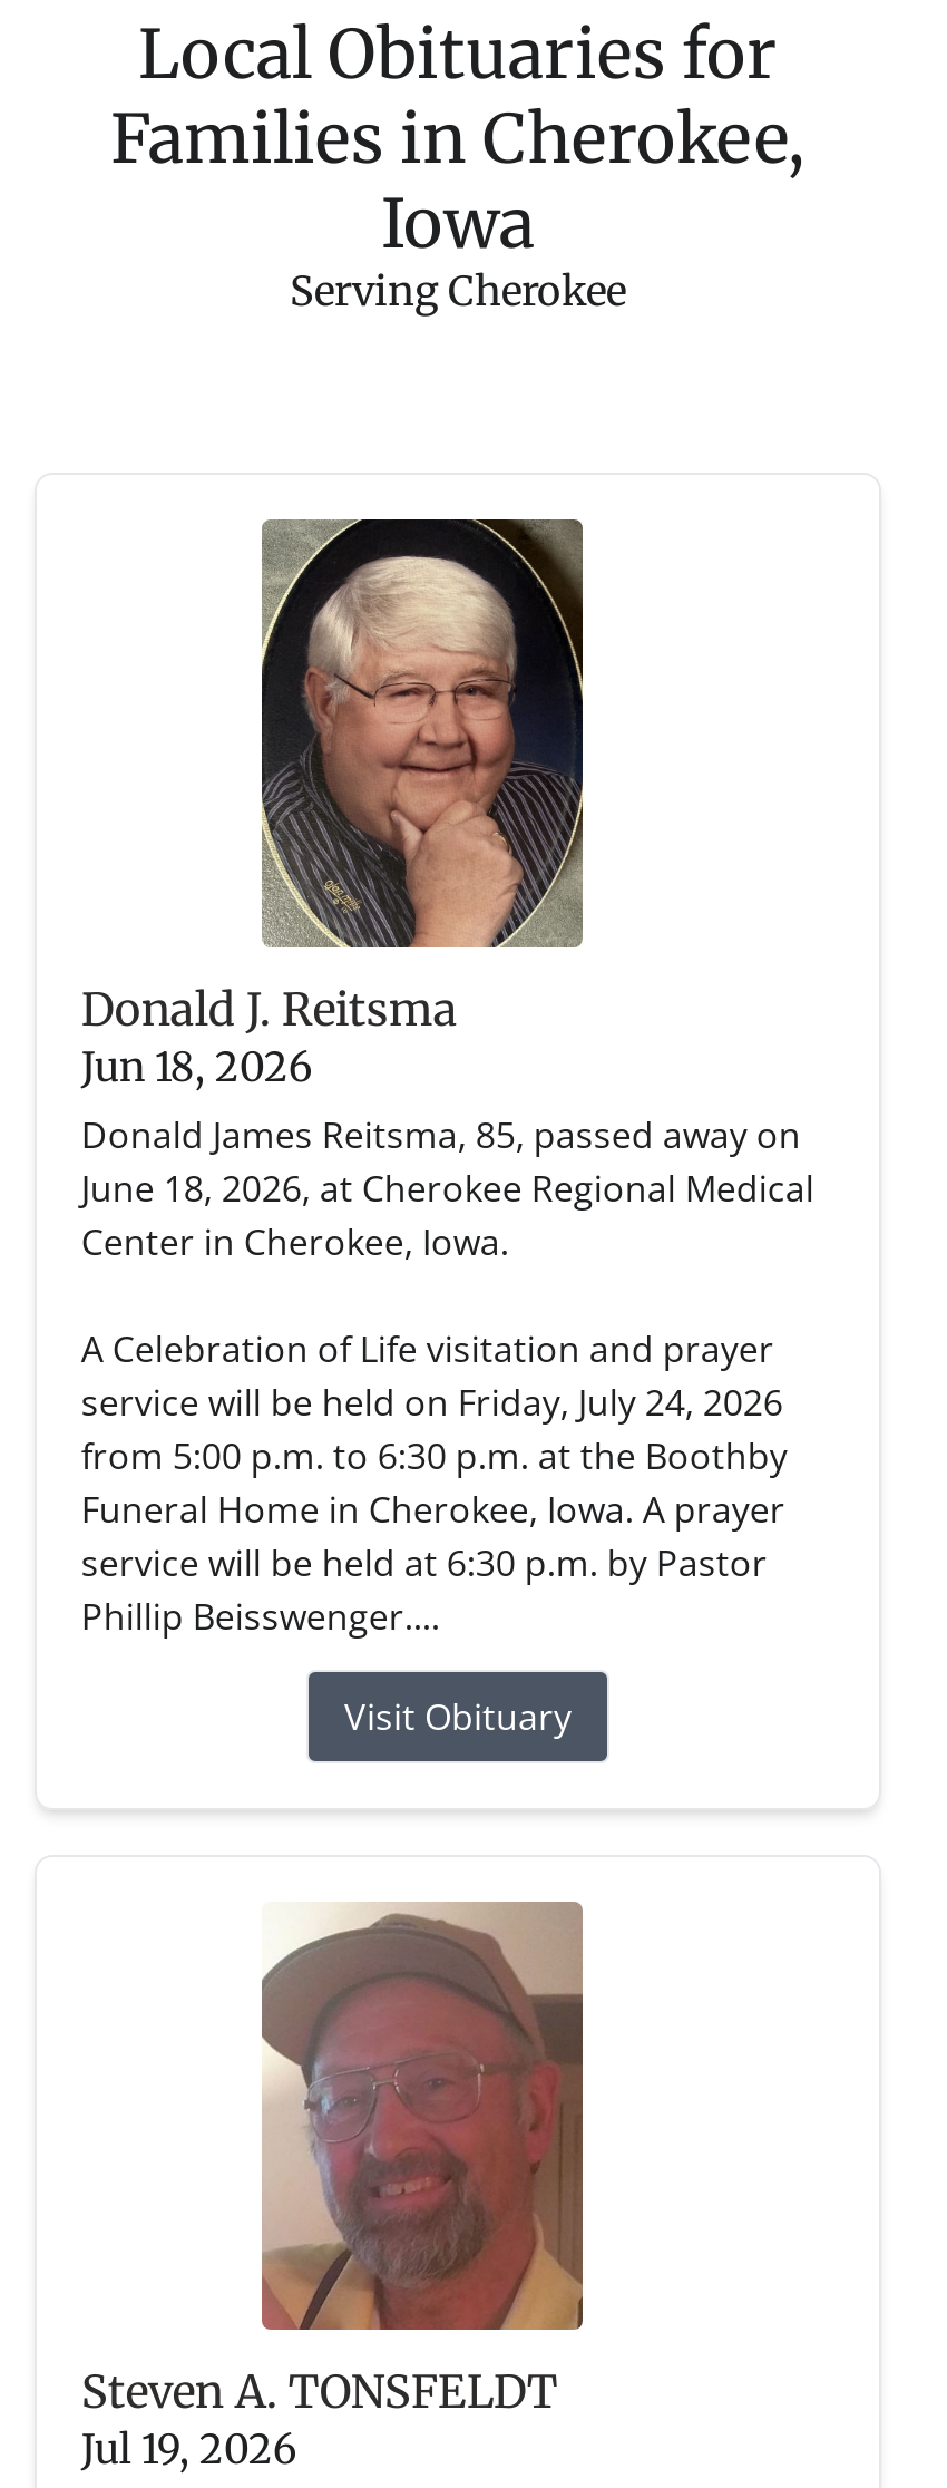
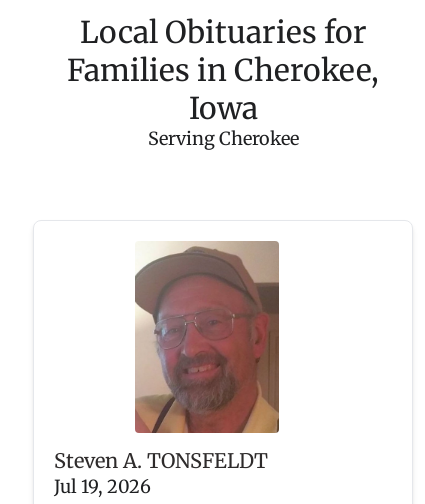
- [image]
- Donald J. Reitsma
- Jun 18, 2026
- Donald James Reitsma, 85, passed away on
- June 18, 2026, at Cherokee Regional Medical
- Center in Cherokee, Iowa.
- A Celebration of Life visitation and prayer
- service will be held on Friday, July 24, 2026
- from 5:00 p.m. to 6:30 p.m. at the Boothby
- Funeral Home in Cherokee, Iowa. A prayer
- service will be held at 6:30 p.m. by Pastor
- Phillip Beisswenger....
- Visit Obituary
